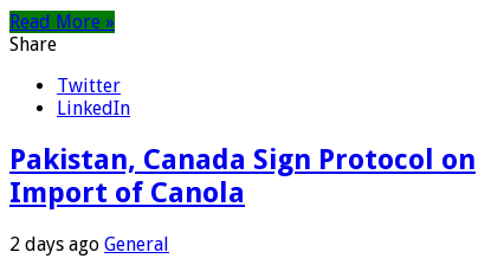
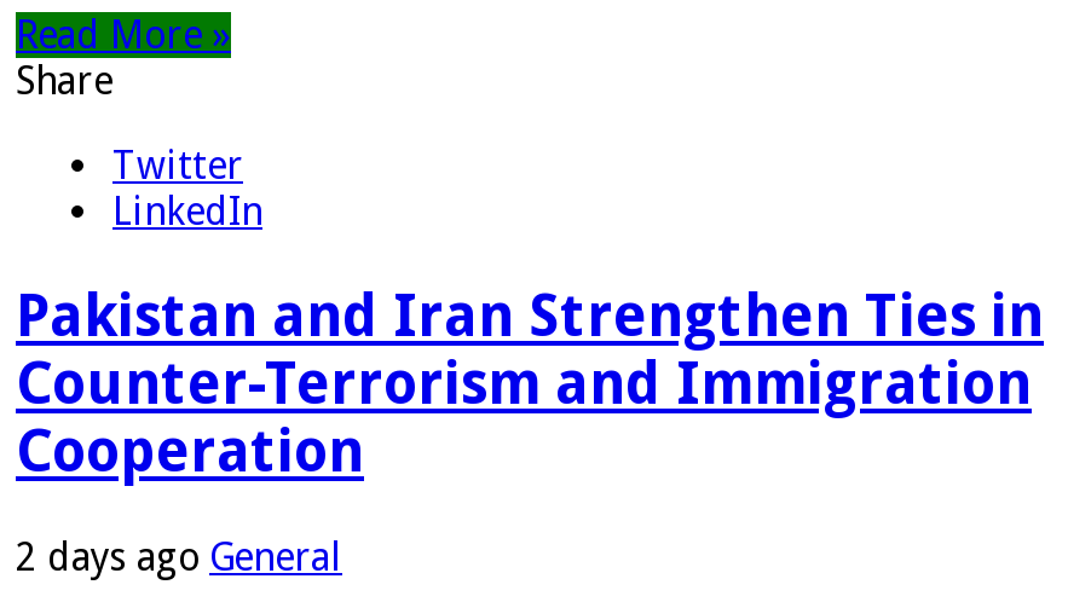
- Pakistan, Canada Sign Protocol on
- Import of Canola
+ Pakistan and Iran Strengthen Ties in
+ Counter-Terrorism and Immigration
+ Cooperation
